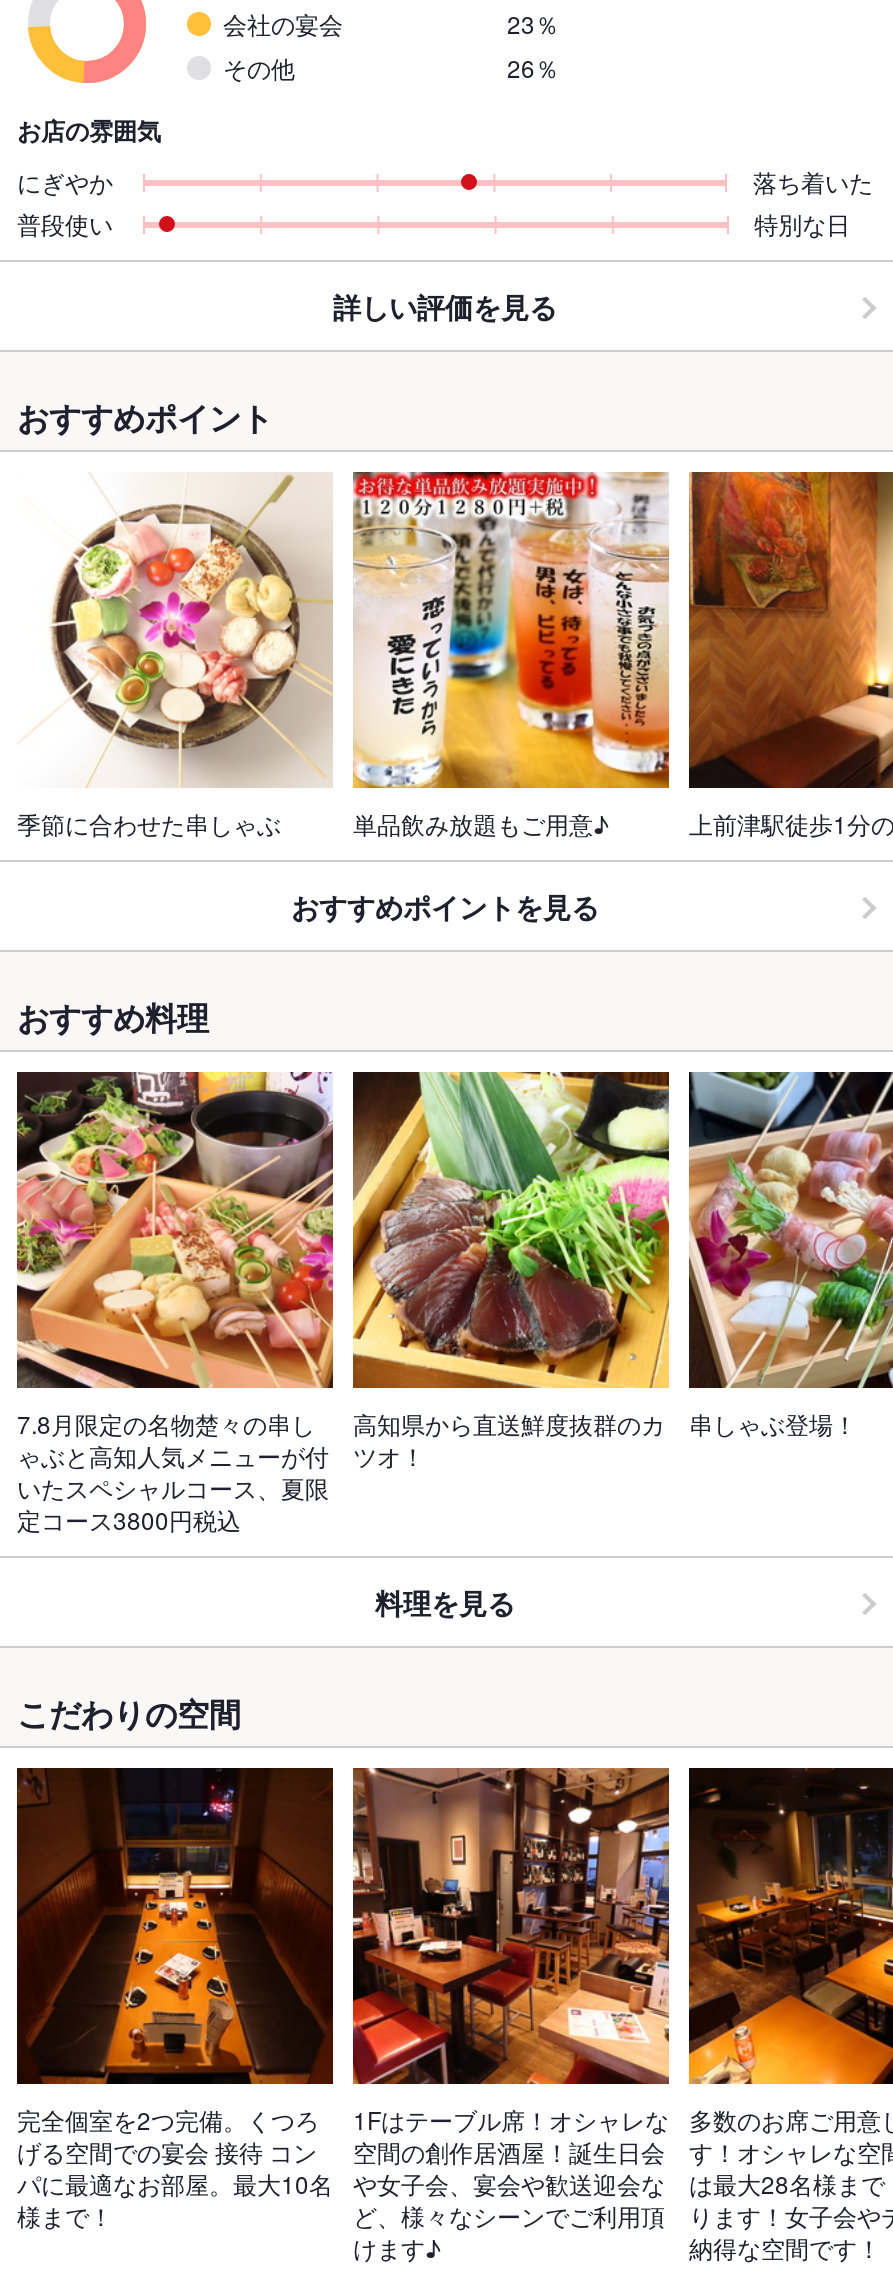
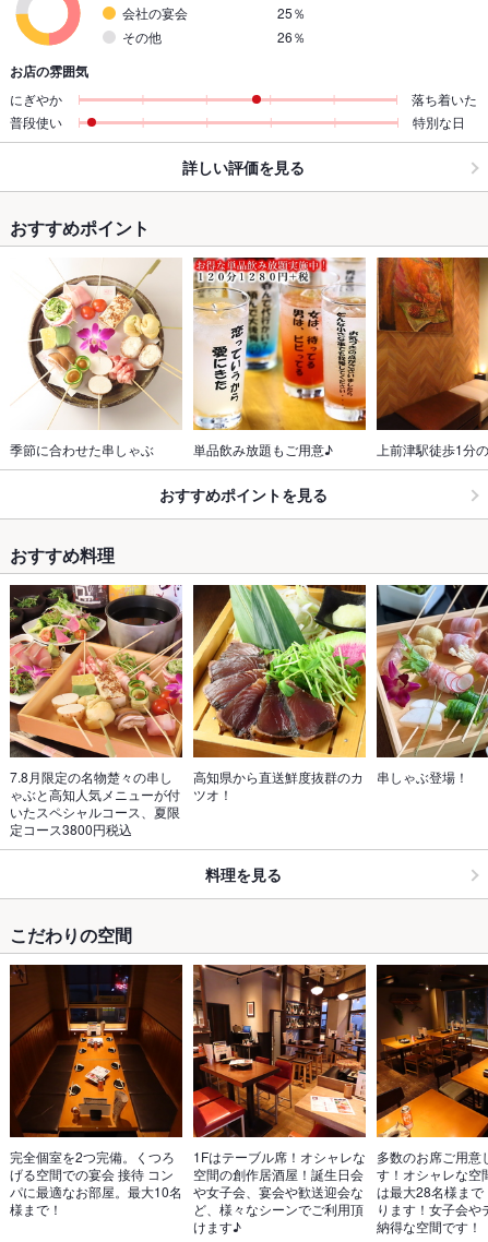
- 23％
+ 25％
